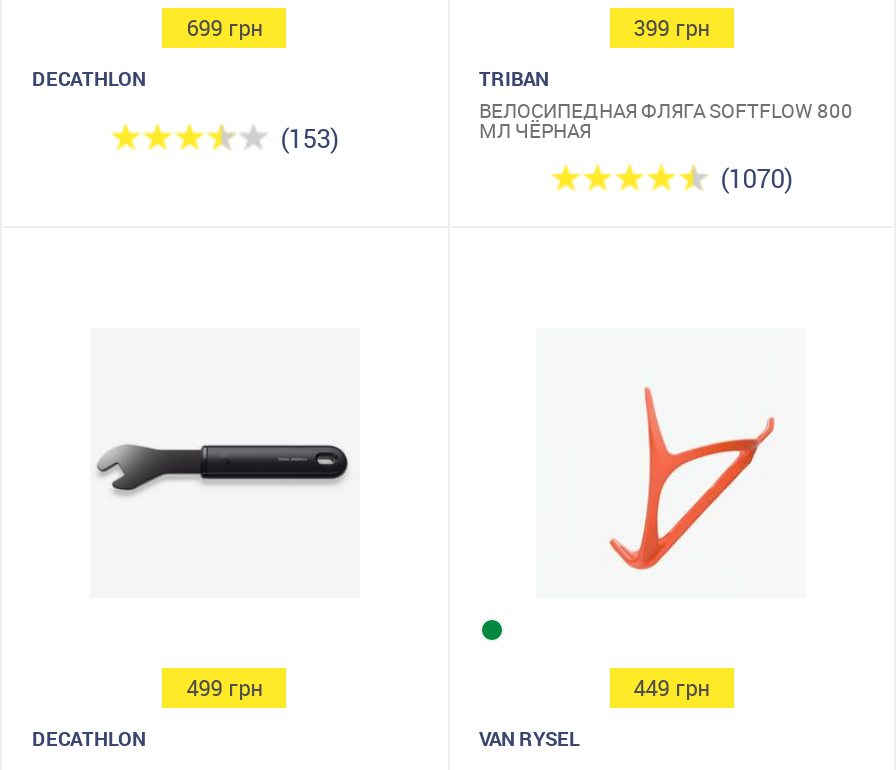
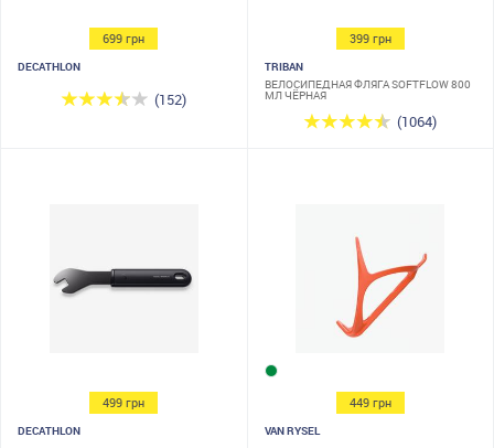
- (153)
+ (152)

- (1070)
+ (1064)
